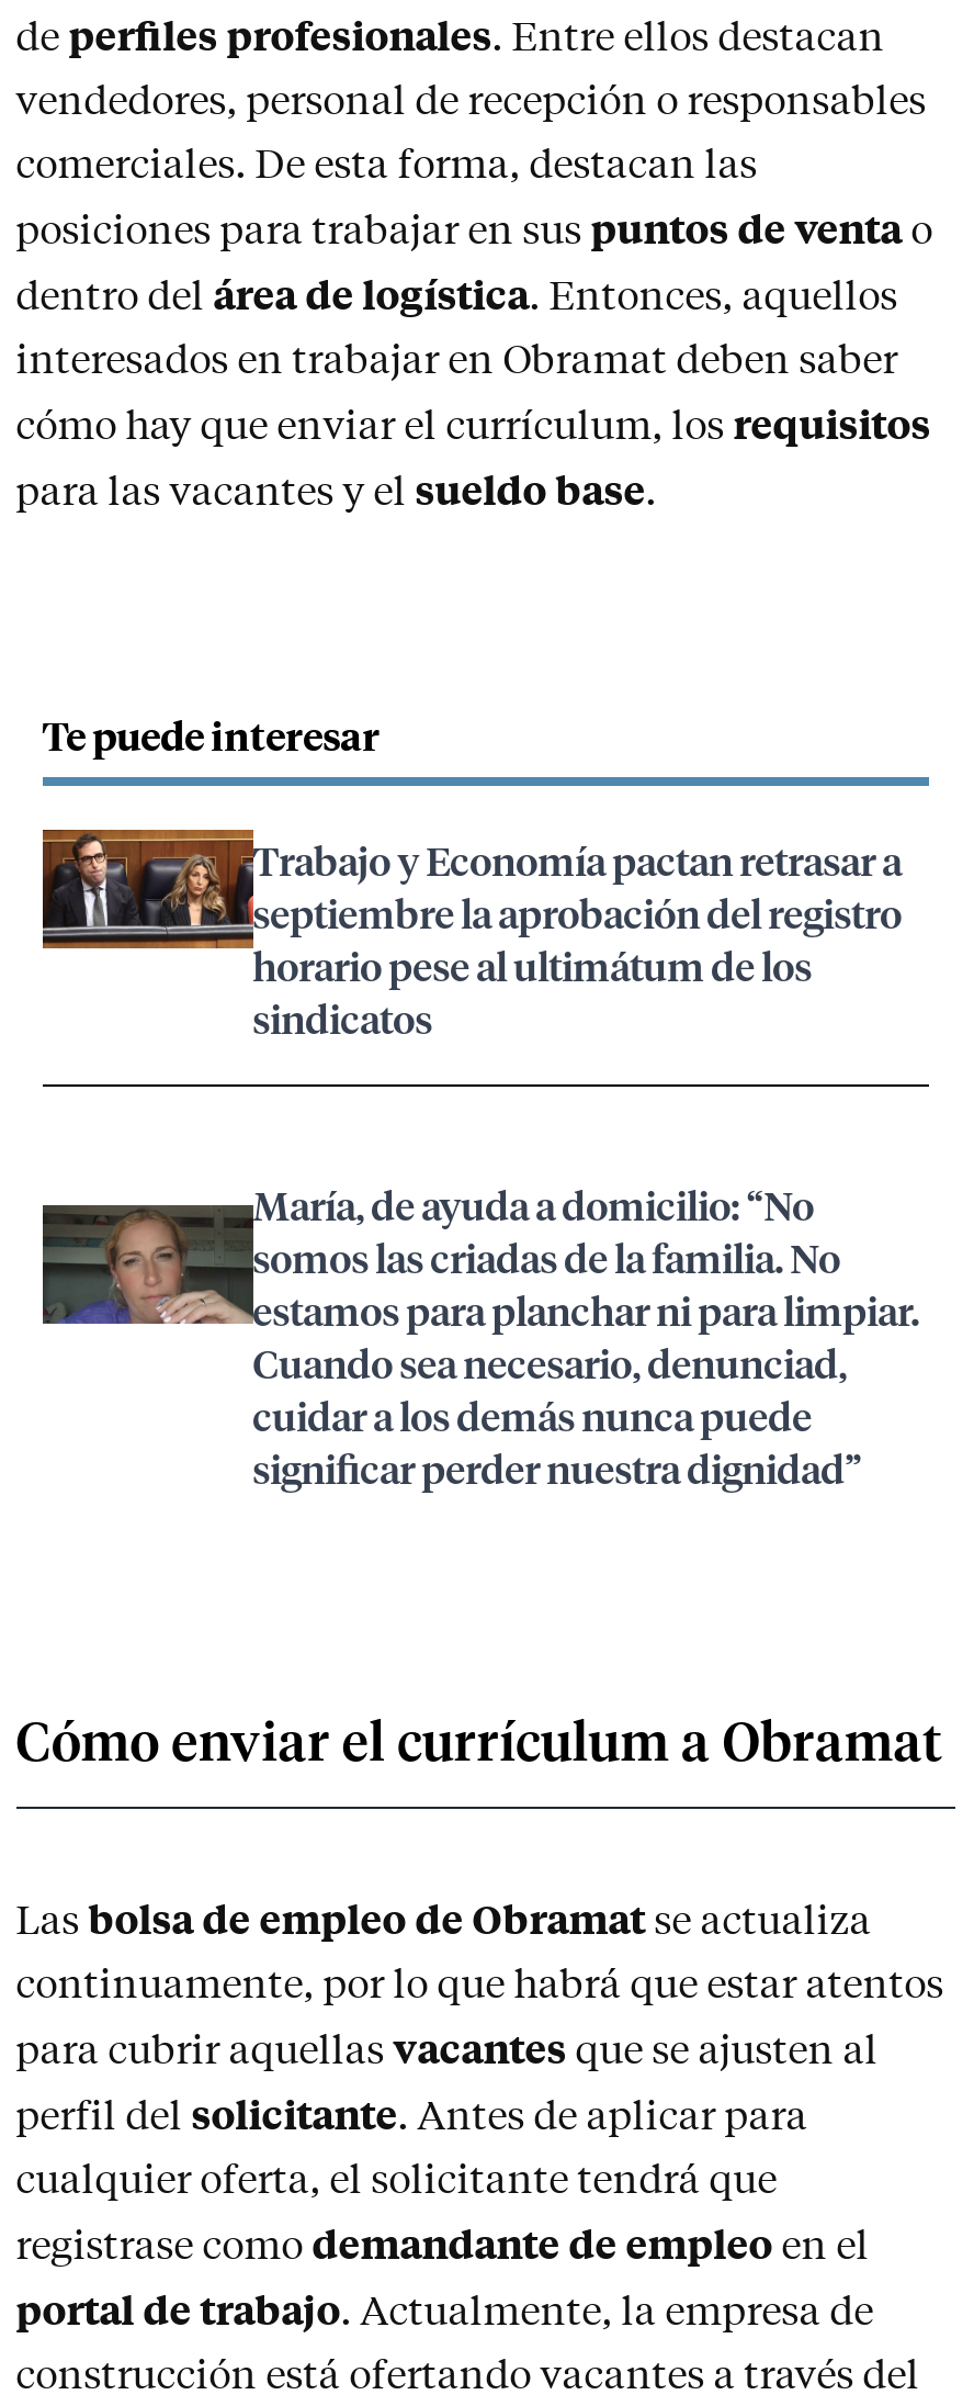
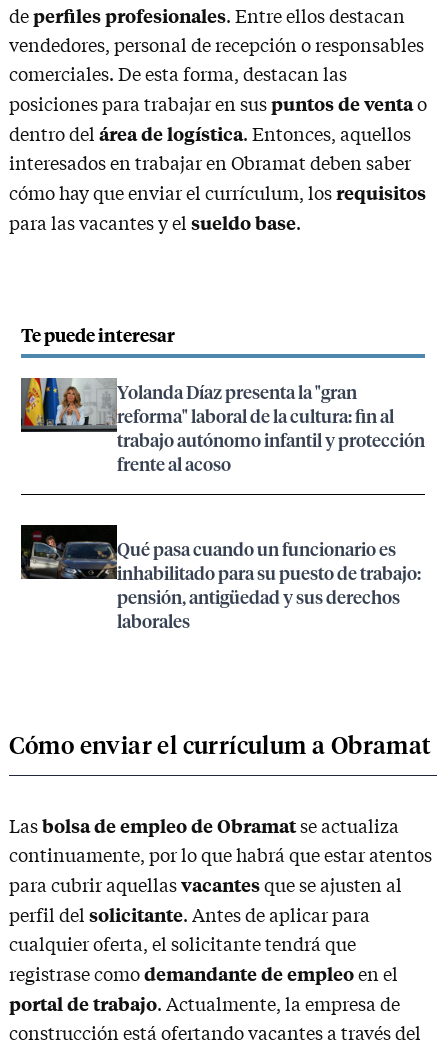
- [image]
- Trabajo y Economía pactan retrasar a
- septiembre la aprobación del registro
- horario pese al ultimátum de los
- sindicatos
+ [image]
+ Yolanda Díaz presenta la "gran
+ reforma" laboral de la cultura: fin al
+ trabajo autónomo infantil y protección
+ frente al acoso

- [image]
- María, de ayuda a domicilio: “No
- somos las criadas de la familia. No
- estamos para planchar ni para limpiar.
- Cuando sea necesario, denunciad,
- cuidar a los demás nunca puede
- significar perder nuestra dignidad”
+ [image]
+ Qué pasa cuando un funcionario es
+ inhabilitado para su puesto de trabajo:
+ pensión, antigüedad y sus derechos
+ laborales
